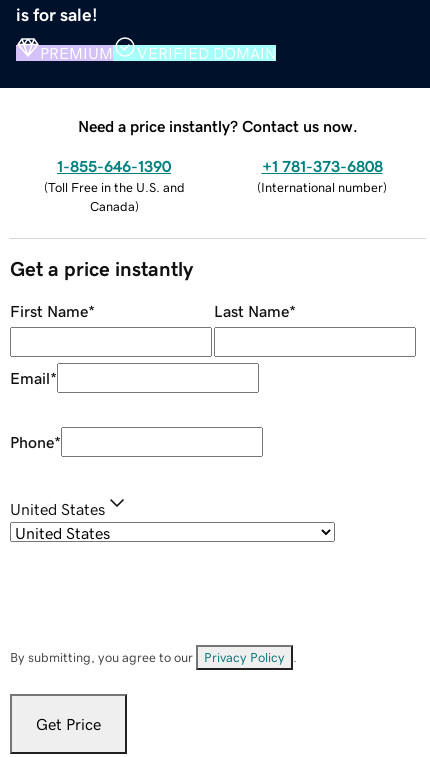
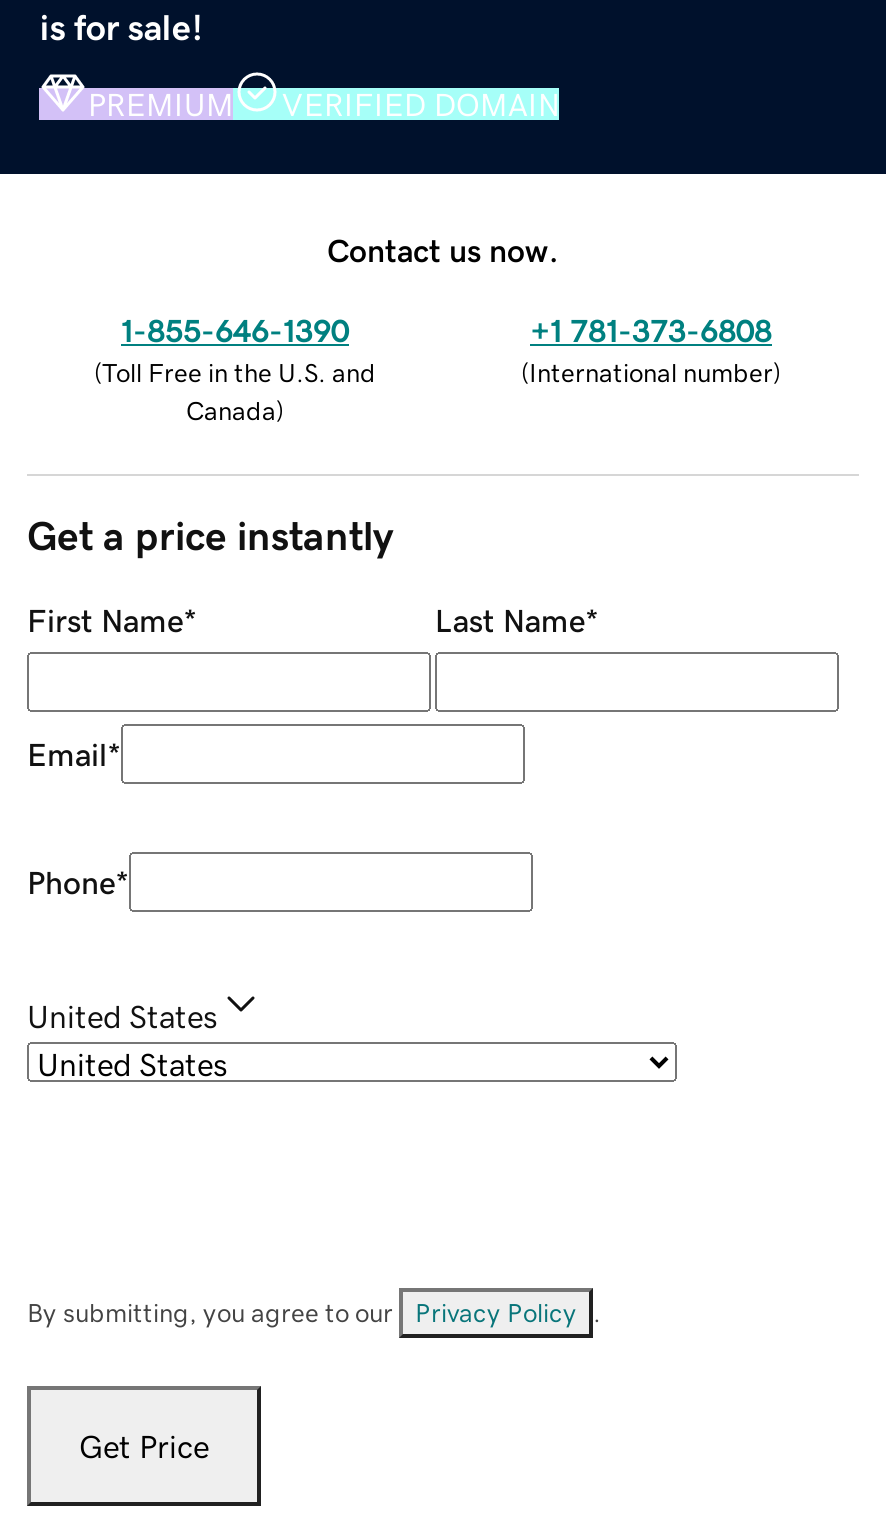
- Need a price instantly? Contact us now.
+ Contact us now.
